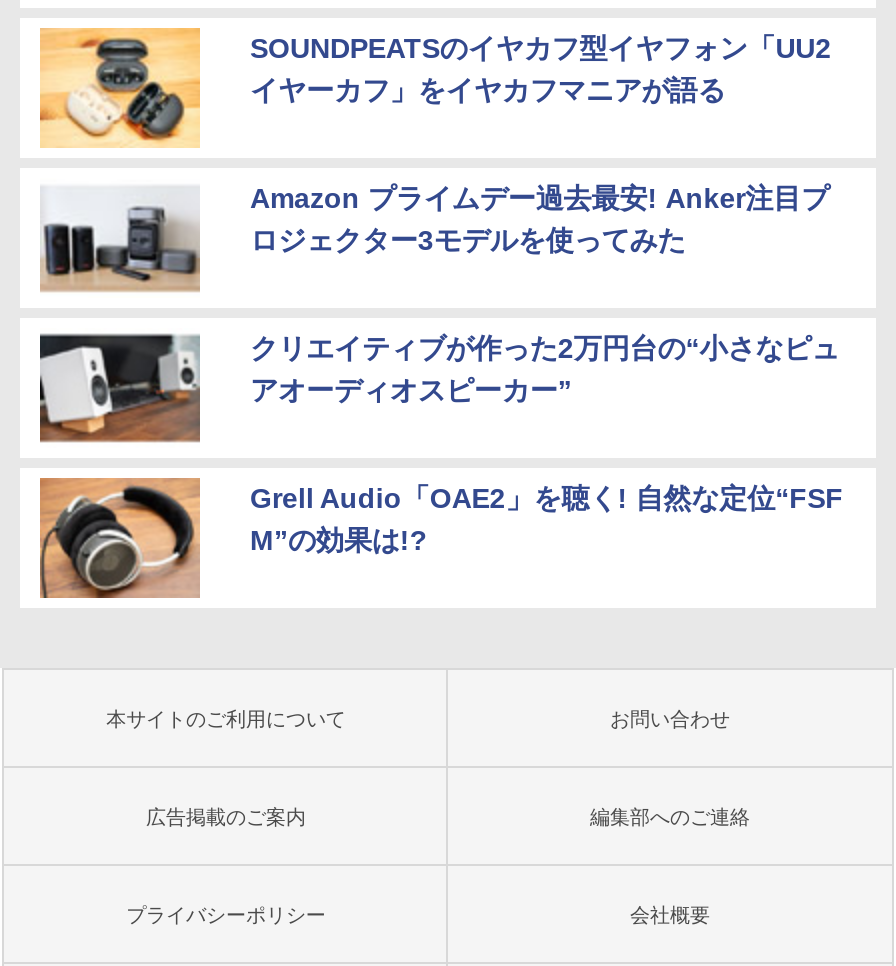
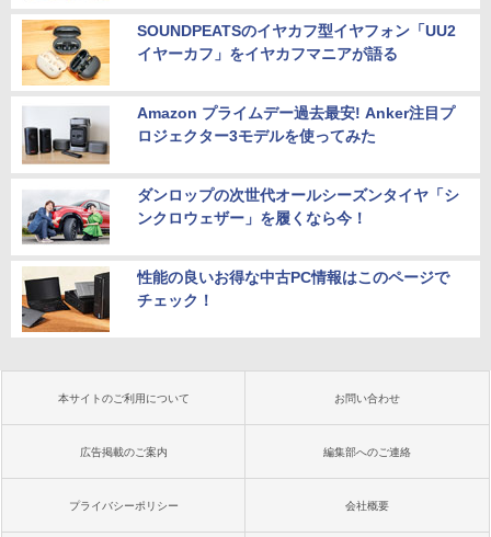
- [image]
- クリエイティブが作った2万円台の“小さなピュ
- アオーディオスピーカー”
+ [image]
+ ダンロップの次世代オールシーズンタイヤ「シ
+ ンクロウェザー」を履くなら今！

- [image]
- Grell Audio「OAE2」を聴く! 自然な定位“FSF
- M”の効果は!?
+ [image]
+ 性能の良いお得な中古PC情報はこのページで
+ チェック！
